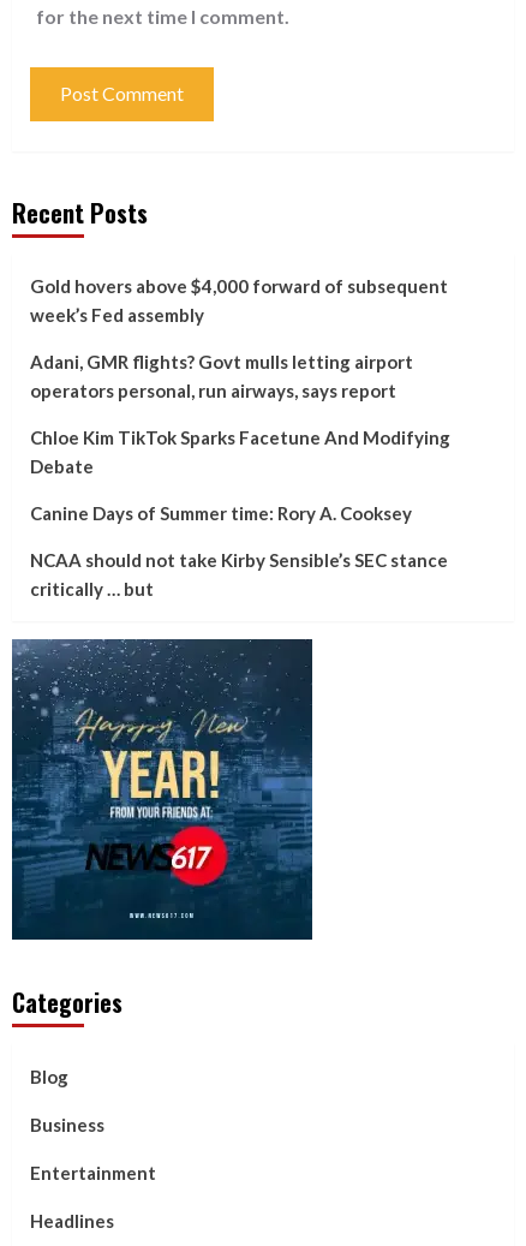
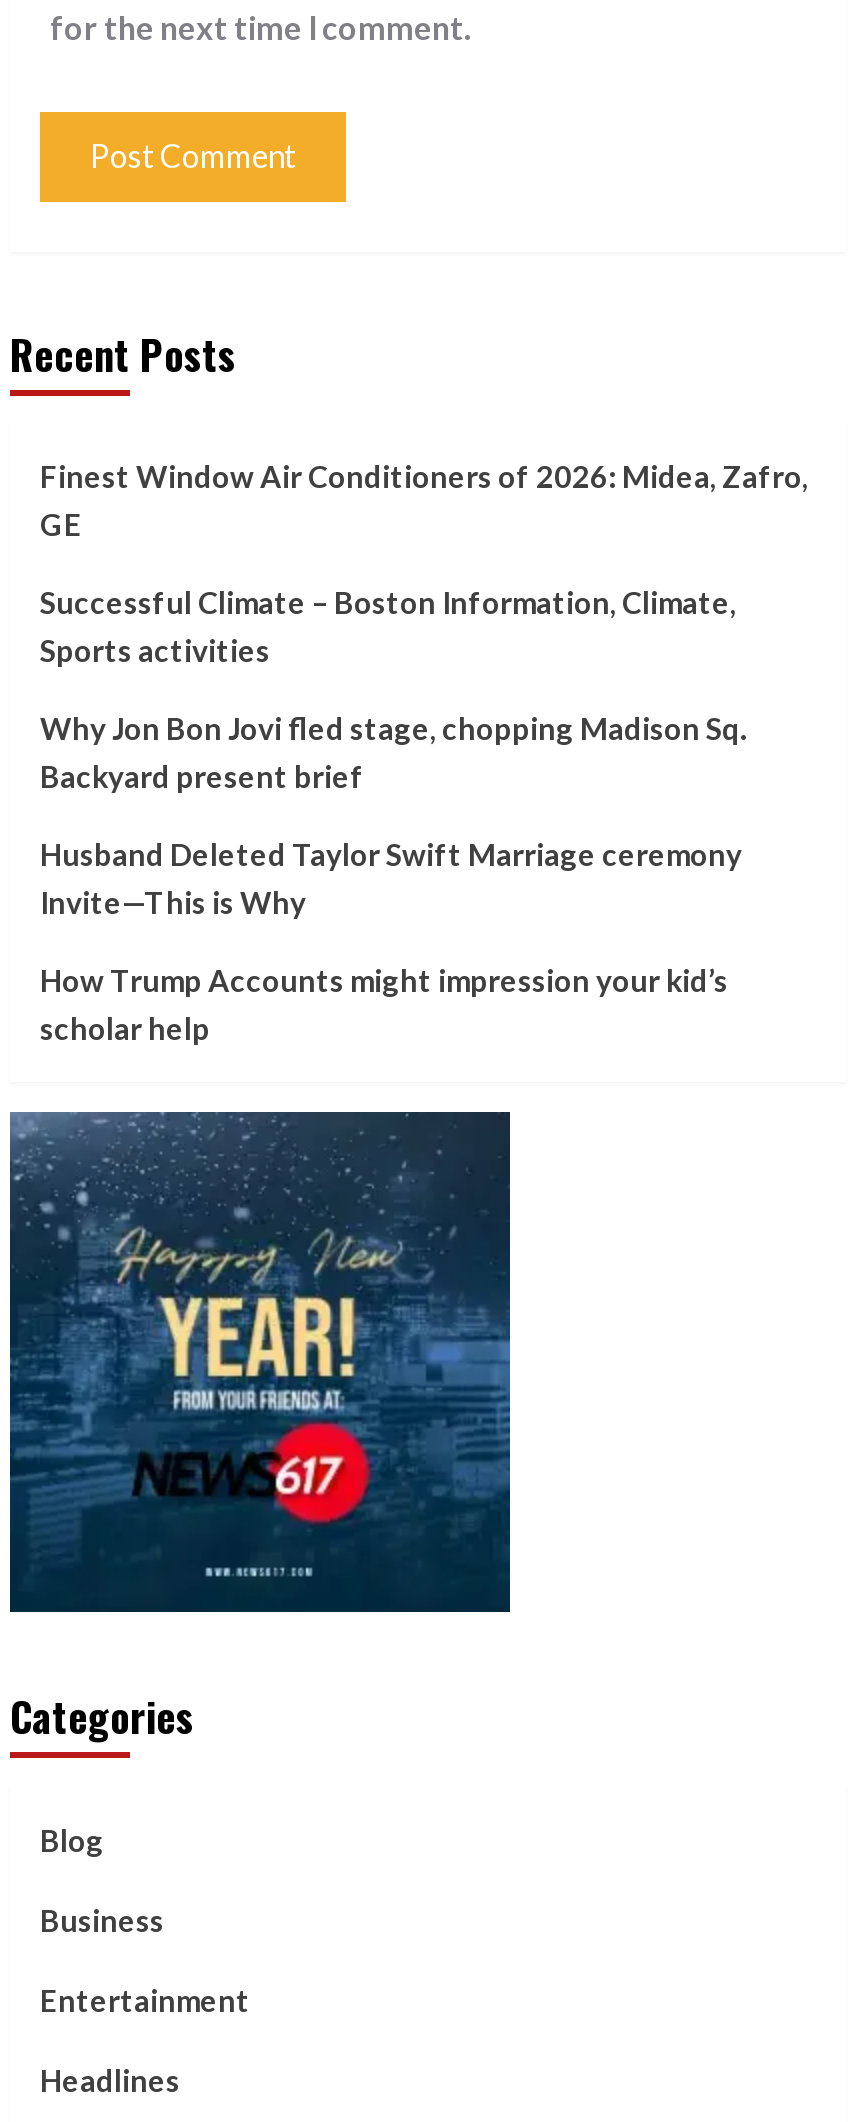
- Gold hovers above $4,000 forward of subsequent
- week’s Fed assembly
+ Finest Window Air Conditioners of 2026: Midea, Zafro,
+ GE

- Adani, GMR flights? Govt mulls letting airport
- operators personal, run airways, says report
+ Successful Climate – Boston Information, Climate,
+ Sports activities

- Chloe Kim TikTok Sparks Facetune And Modifying
- Debate
+ Why Jon Bon Jovi fled stage, chopping Madison Sq.
+ Backyard present brief

- Canine Days of Summer time: Rory A. Cooksey
+ Husband Deleted Taylor Swift Marriage ceremony
+ Invite—This is Why

- NCAA should not take Kirby Sensible’s SEC stance
- critically … but
+ How Trump Accounts might impression your kid’s
+ scholar help
